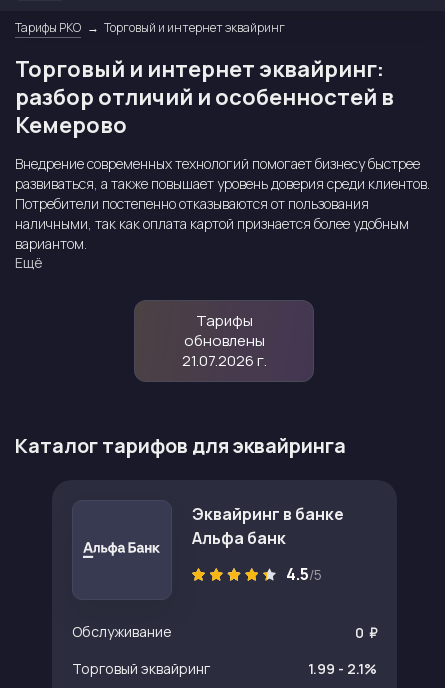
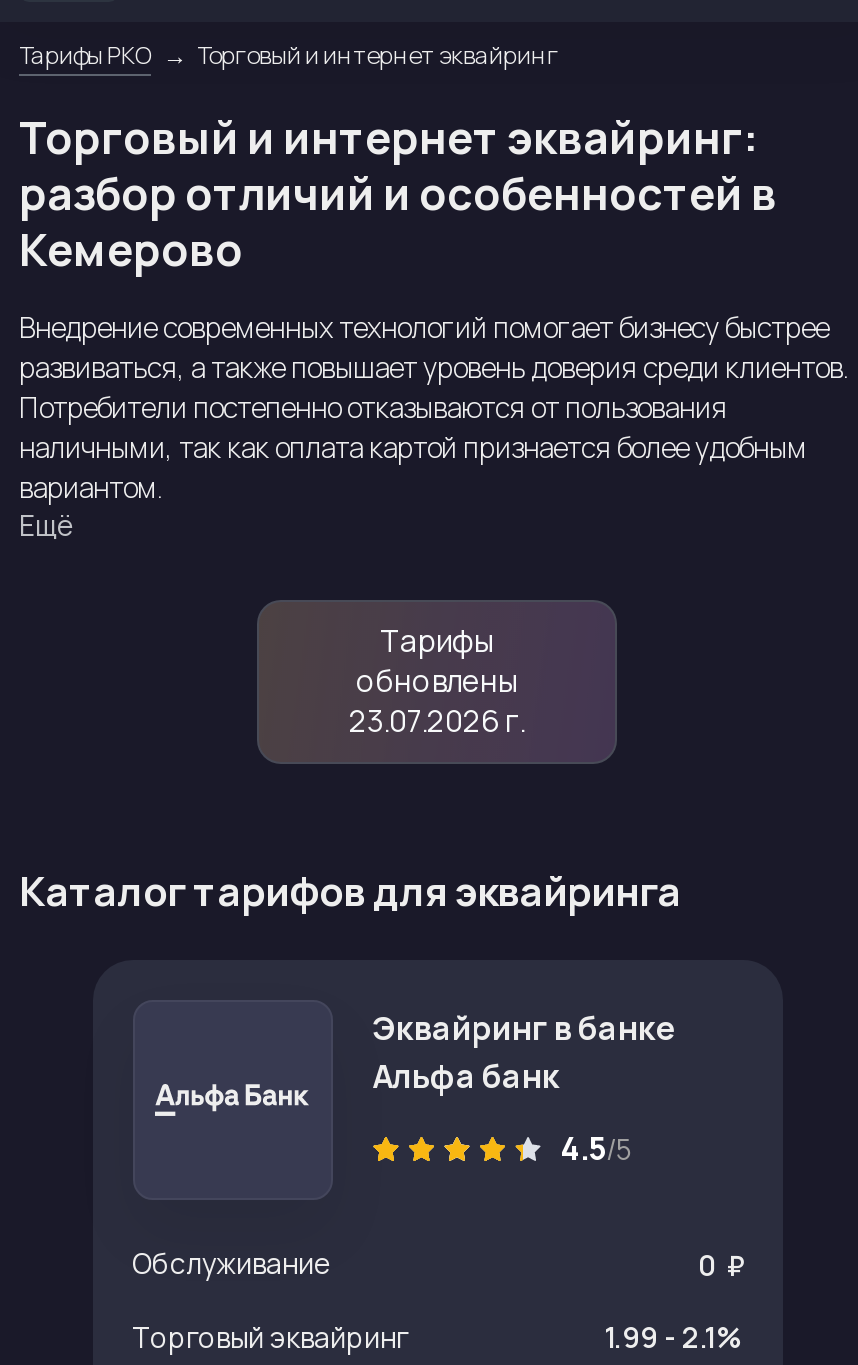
- 21.07.2026 г.
+ 23.07.2026 г.
